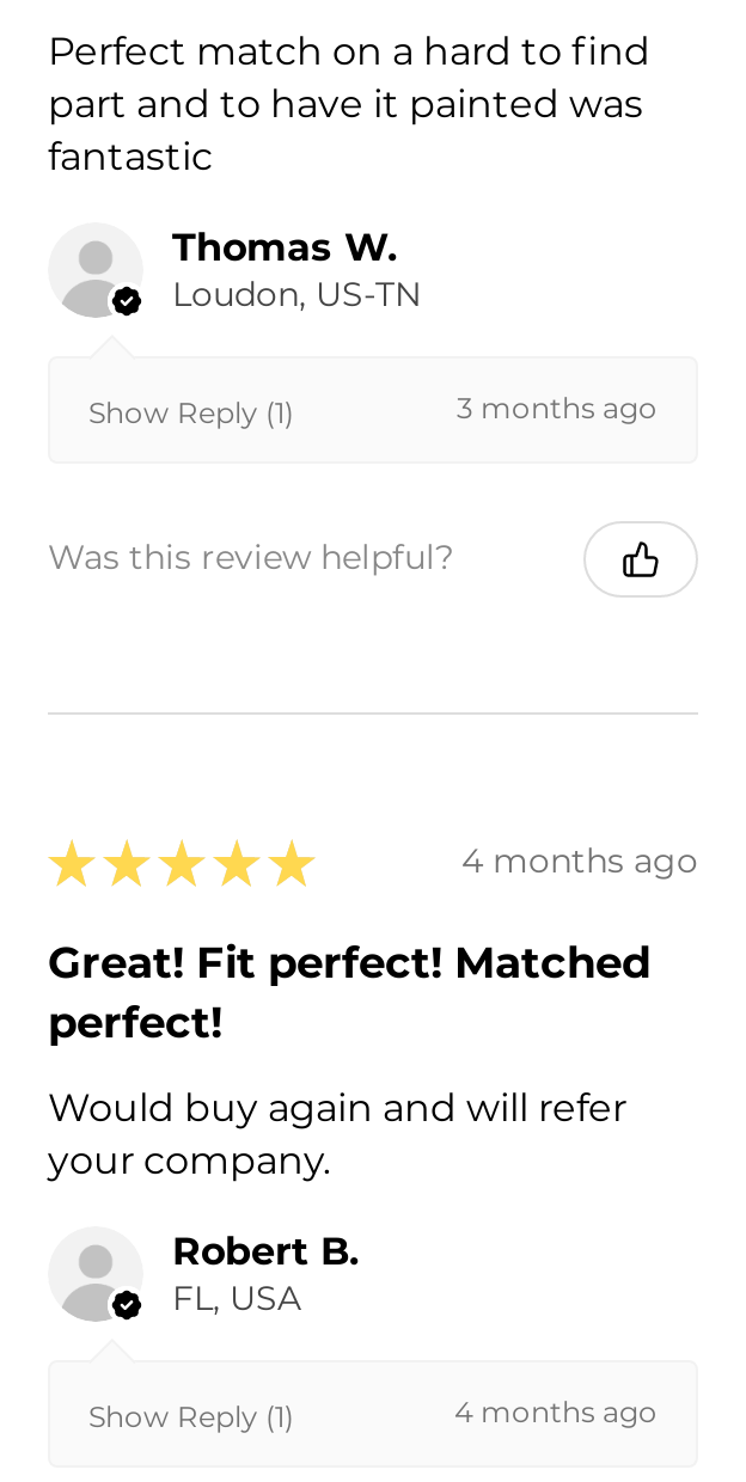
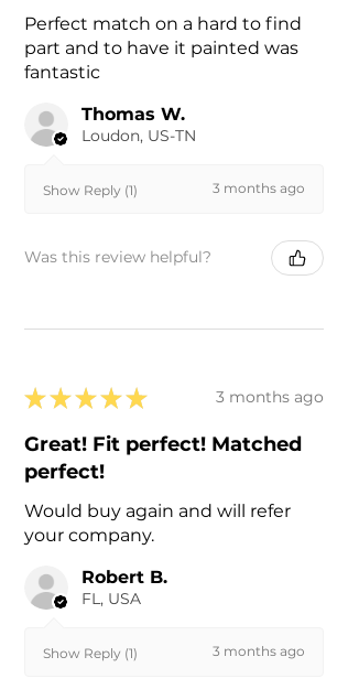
- 4 months ago
+ 3 months ago

- 4 months ago
+ 3 months ago
